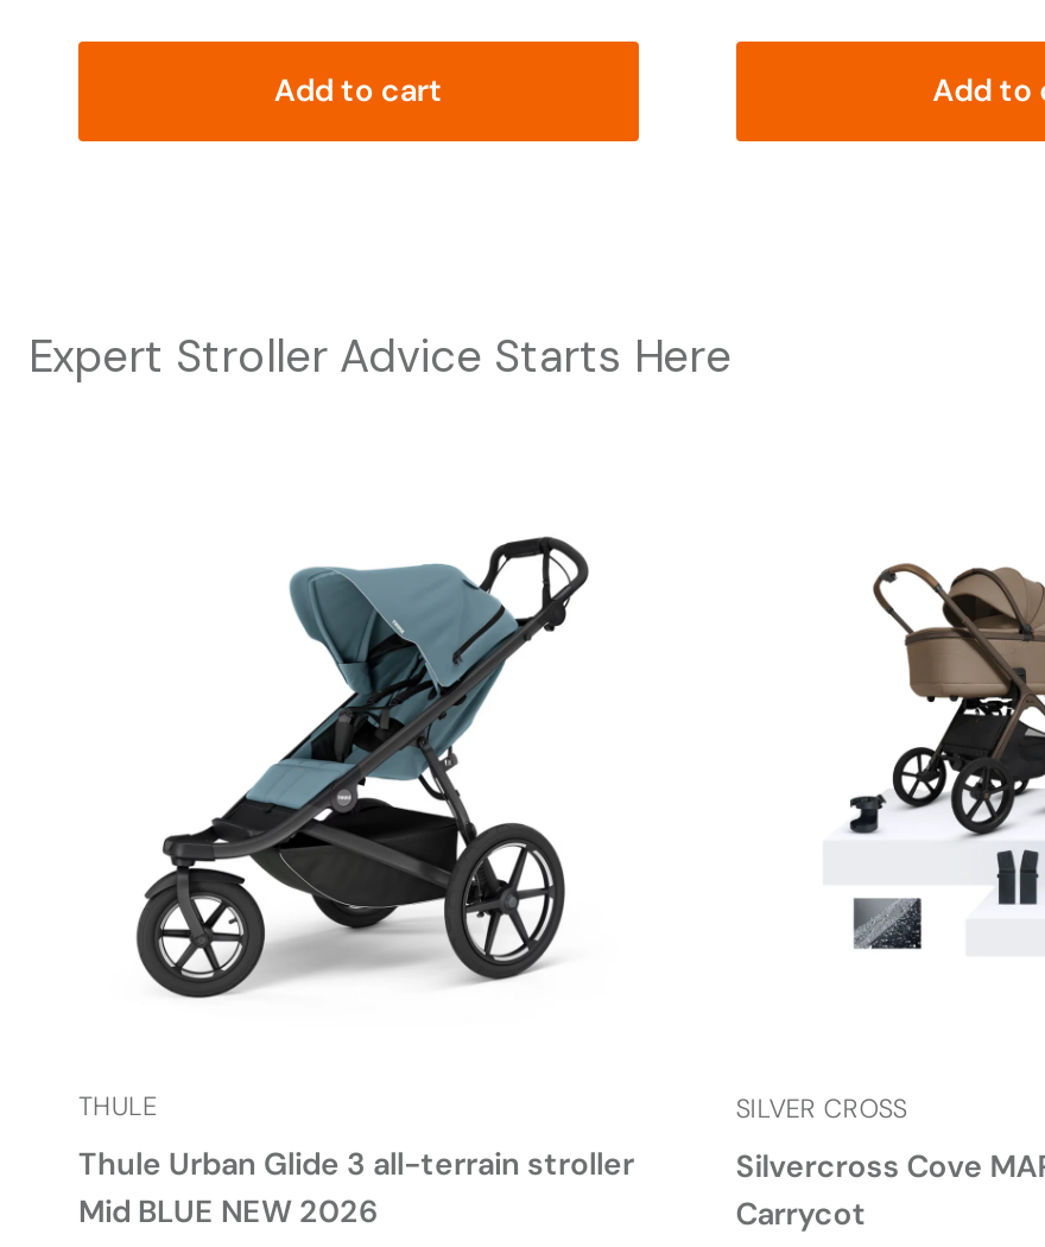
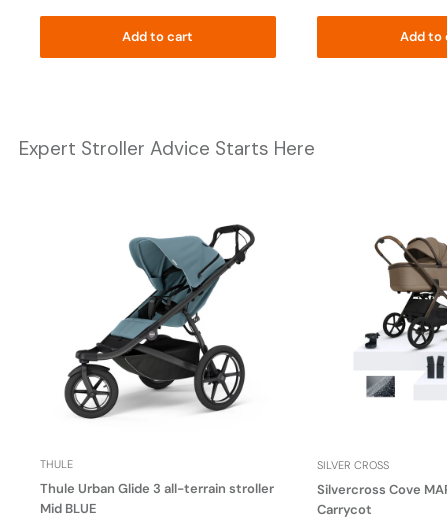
- Mid BLUE NEW 2026
+ Mid BLUE
